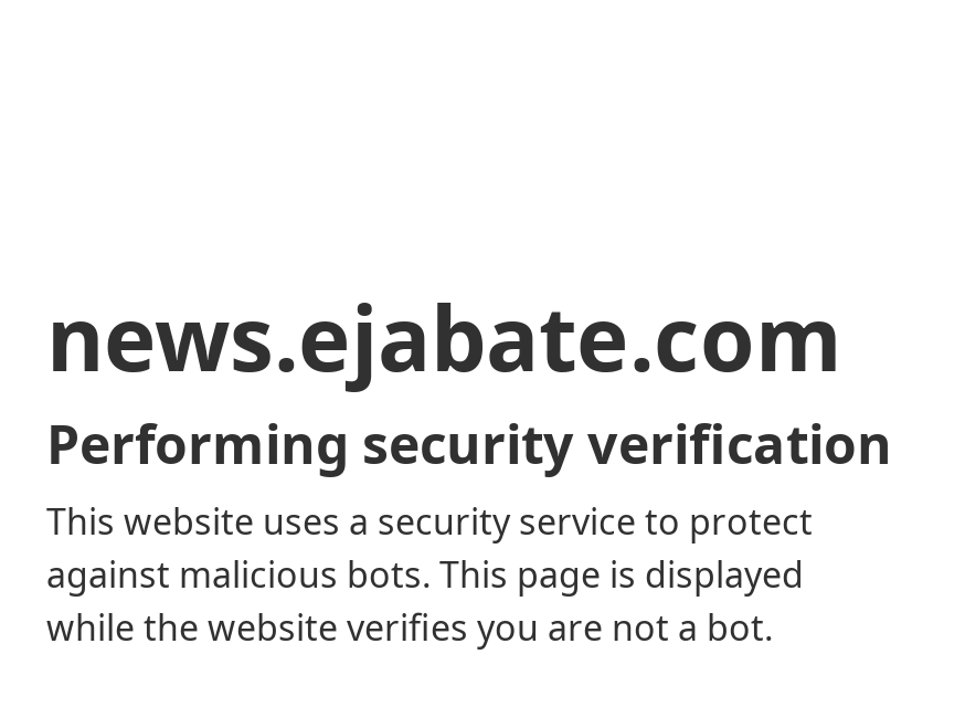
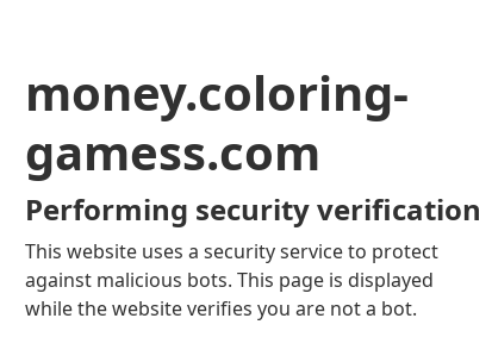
- news.ejabate.com
+ money.coloring-
+ gamess.com
